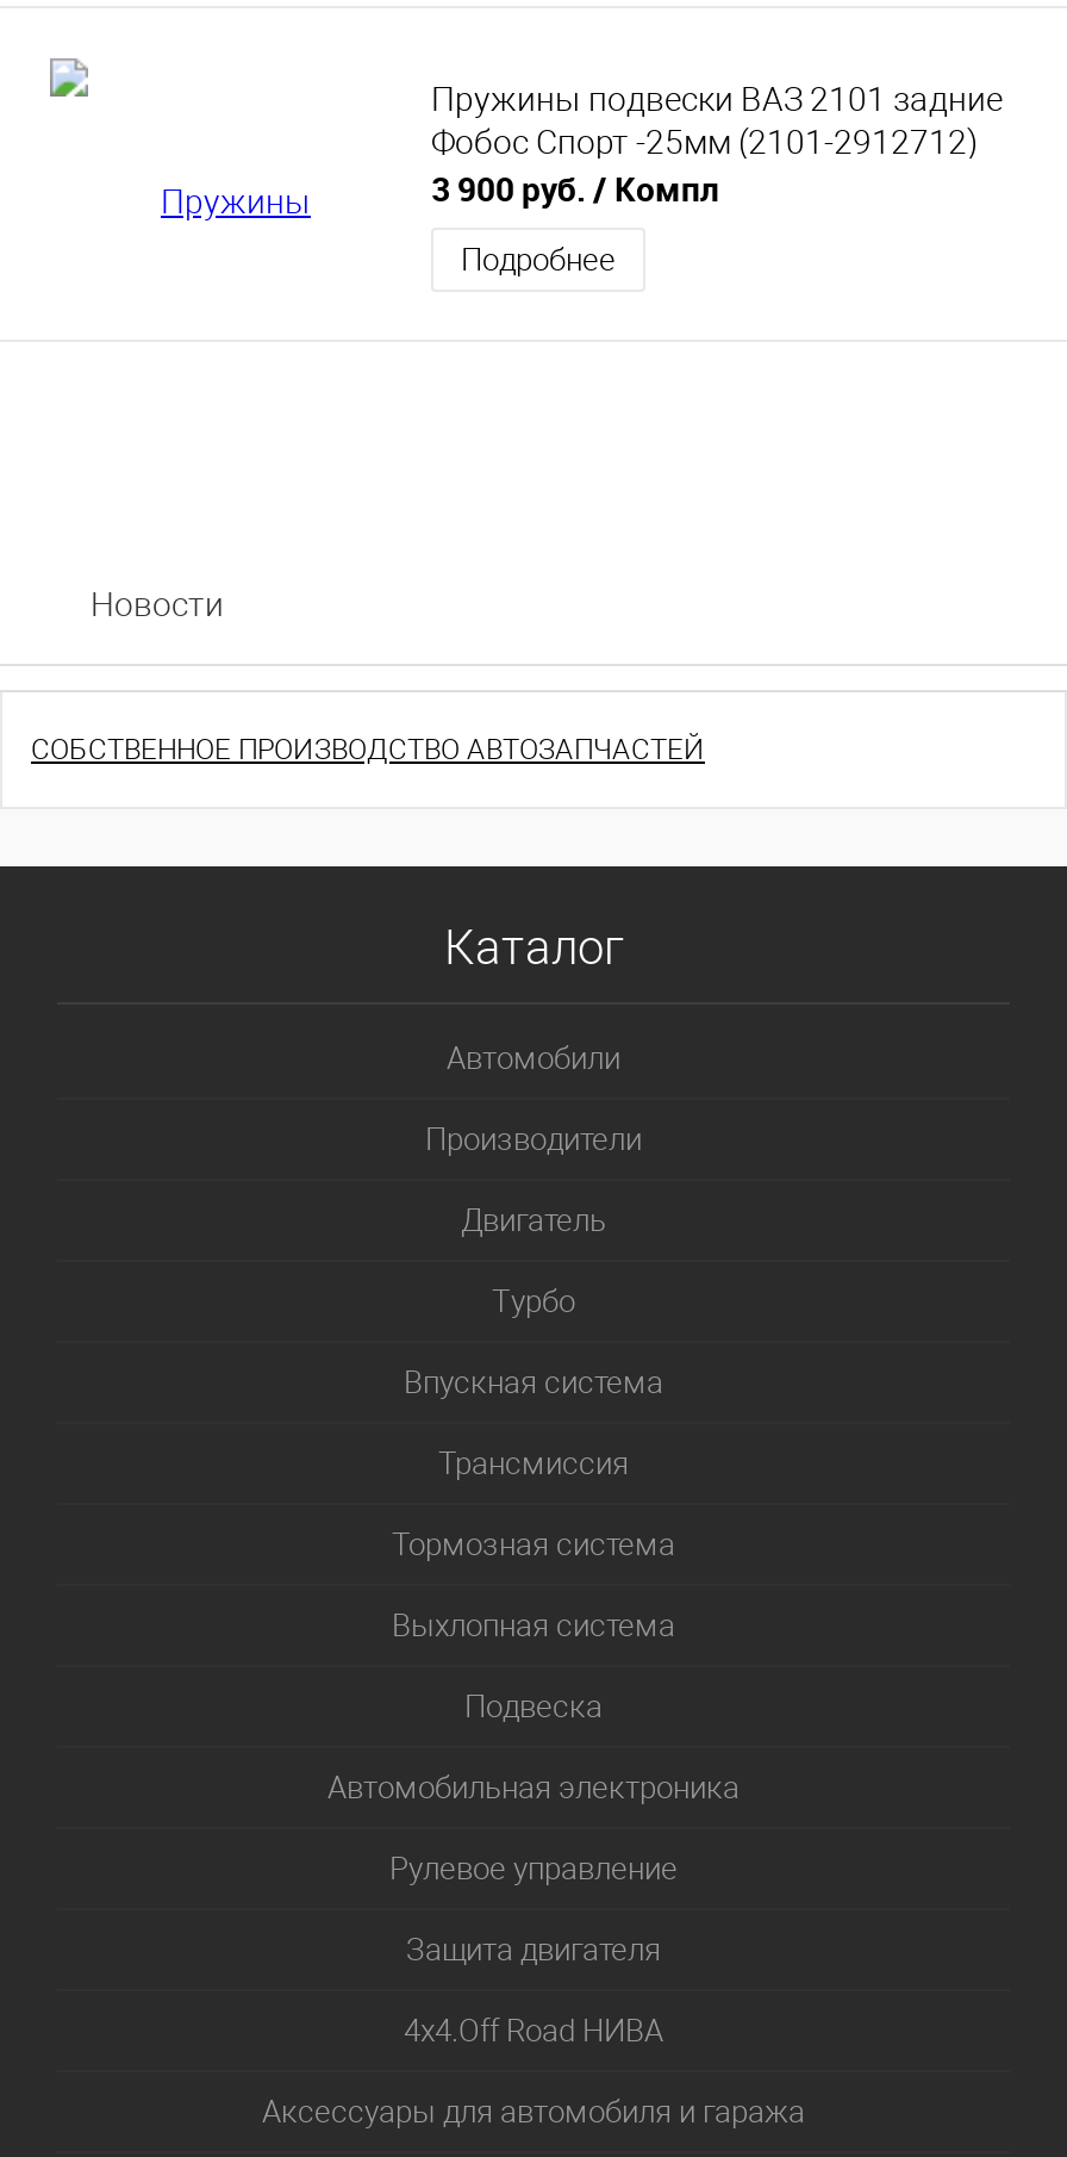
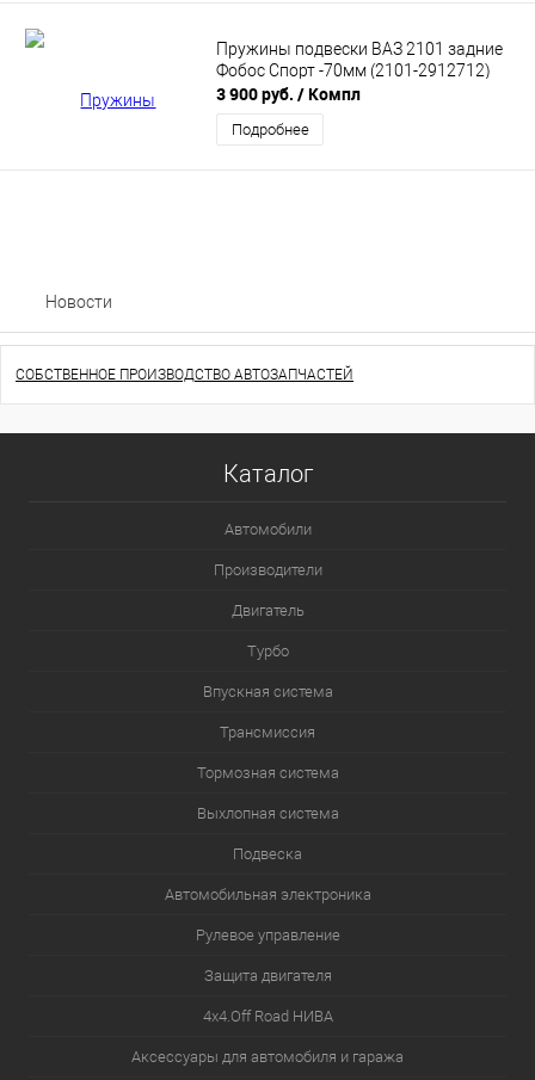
- Фобос Спорт -25мм (2101-2912712)
+ Фобос Спорт -70мм (2101-2912712)
